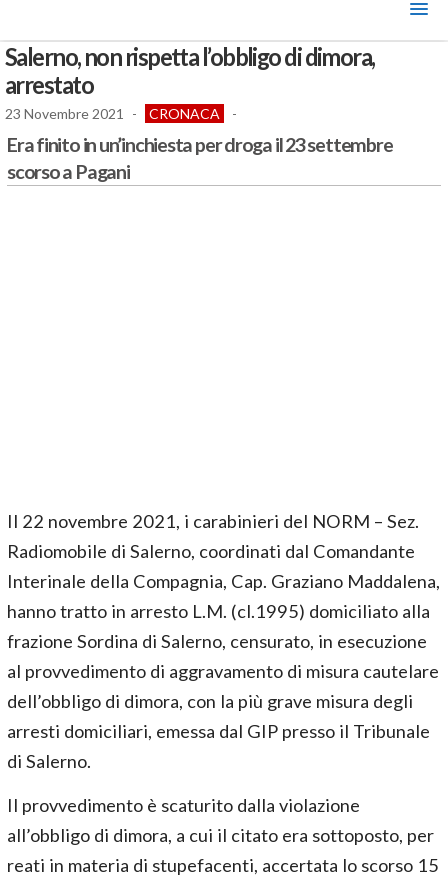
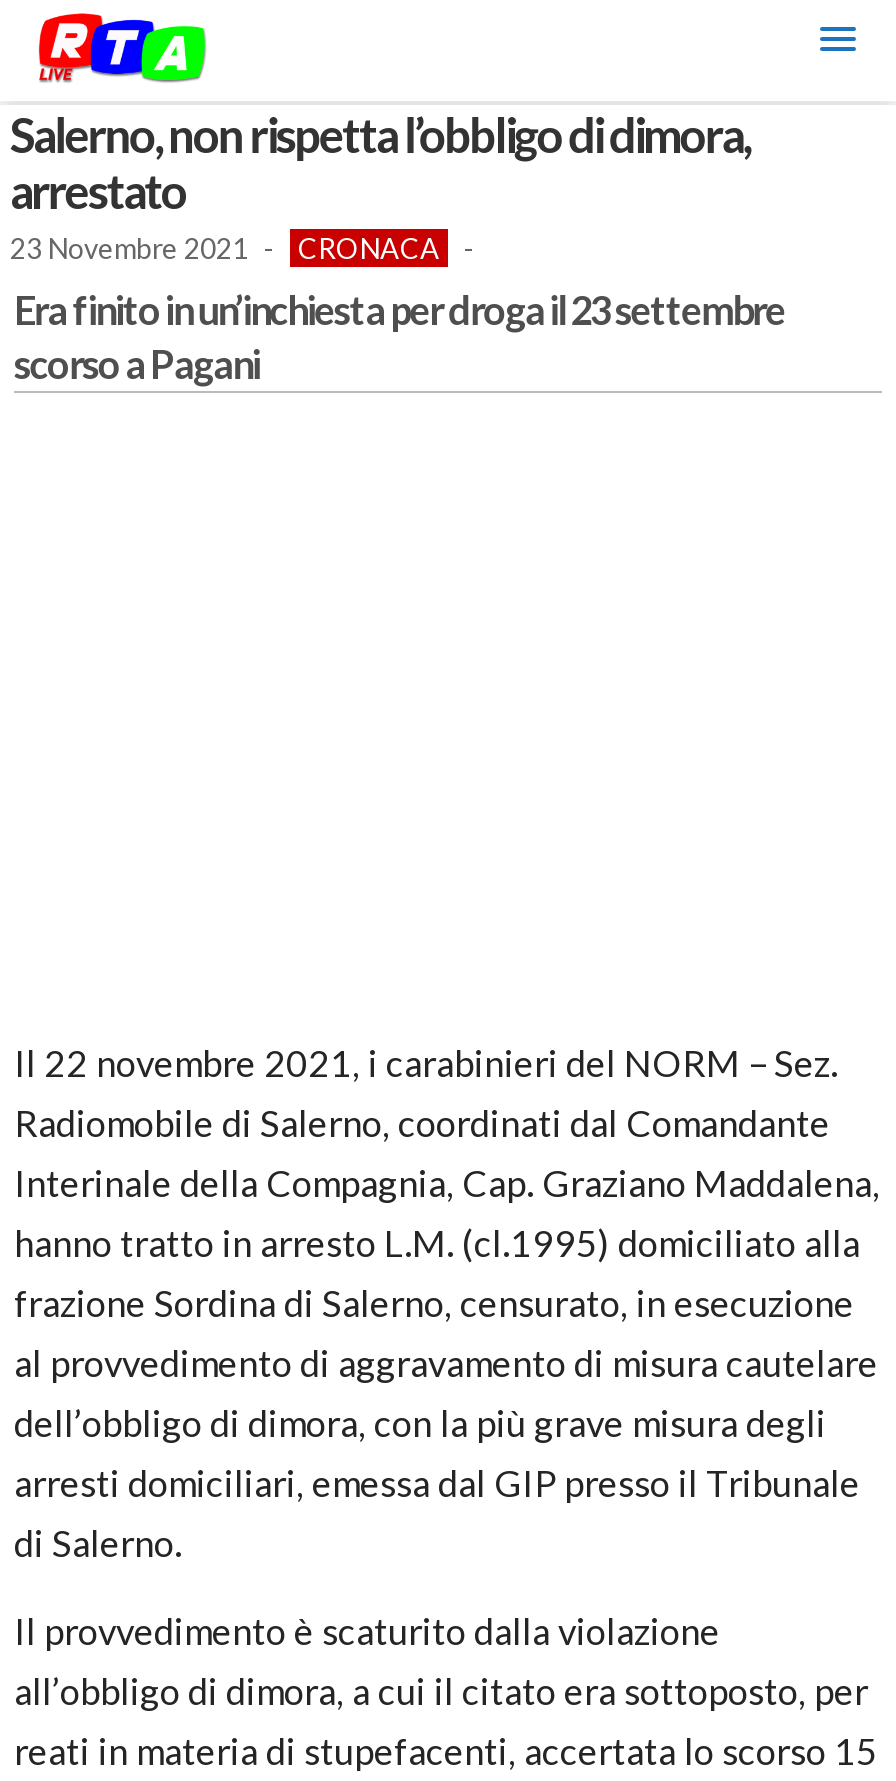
+ [image]
